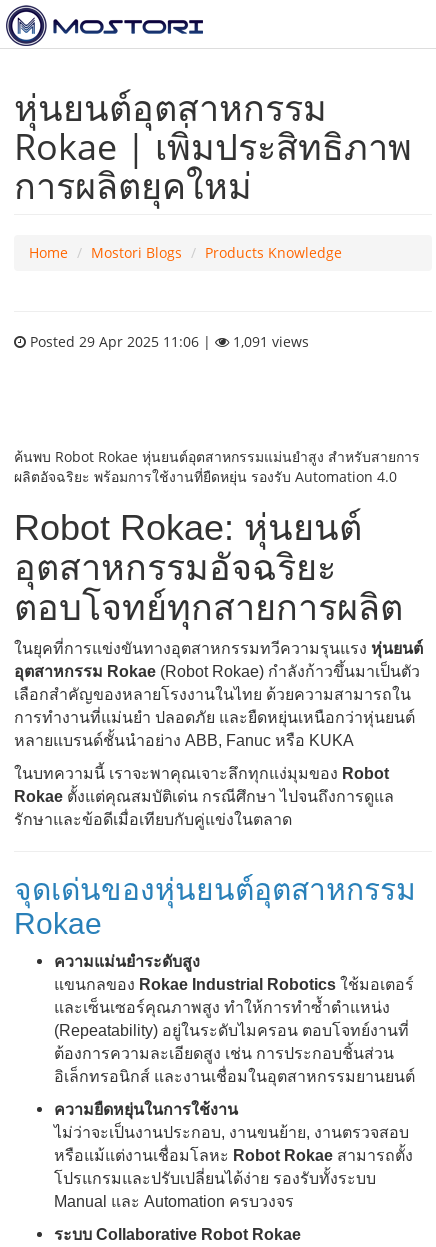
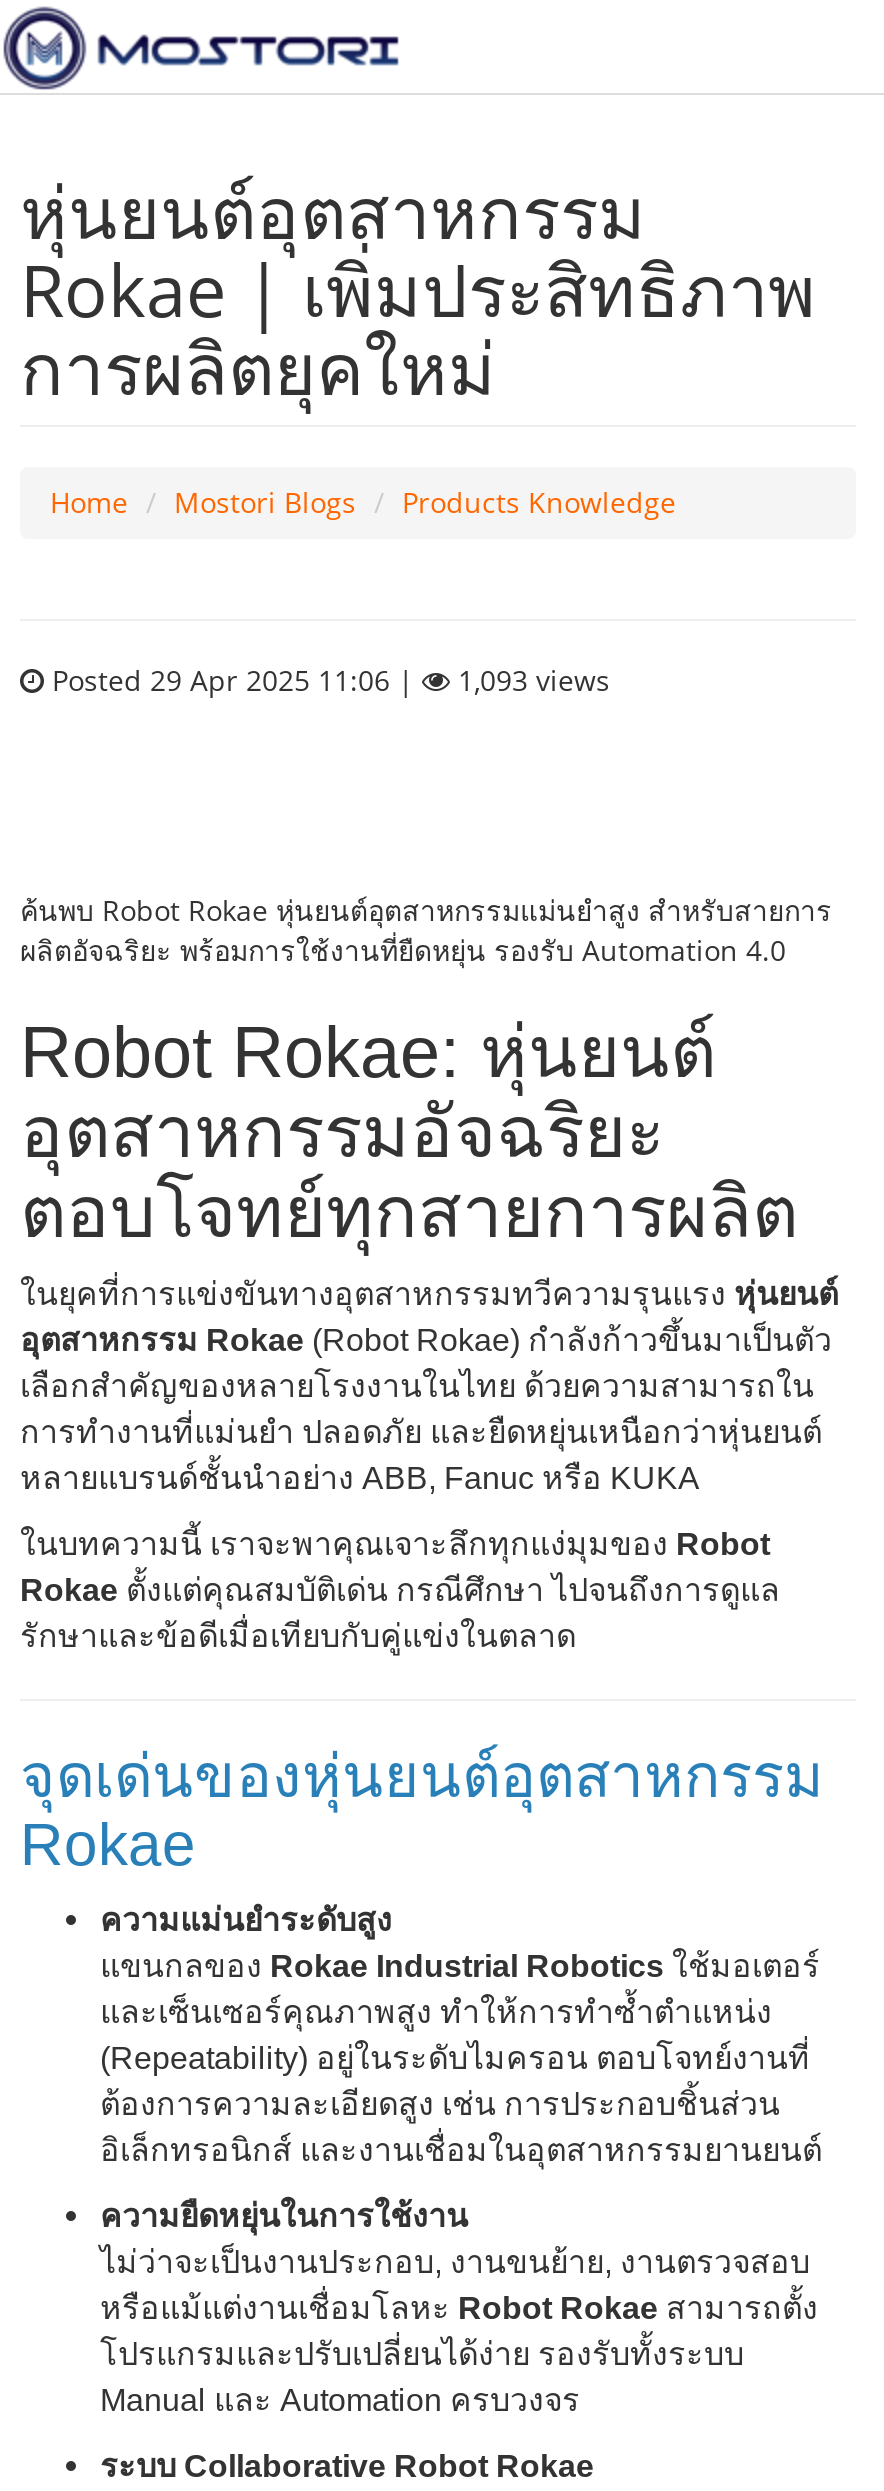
- 1,091 views
+ 1,093 views
